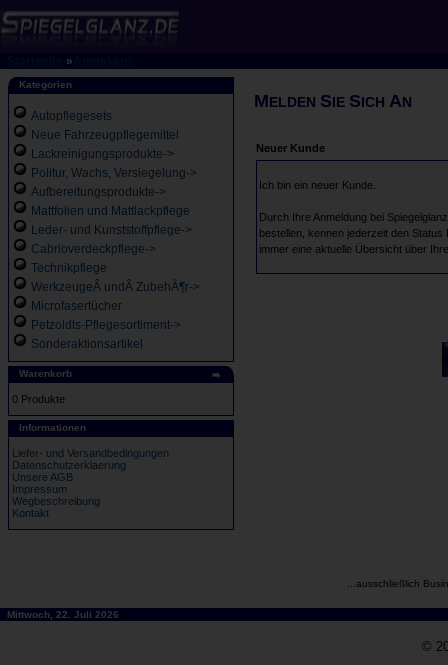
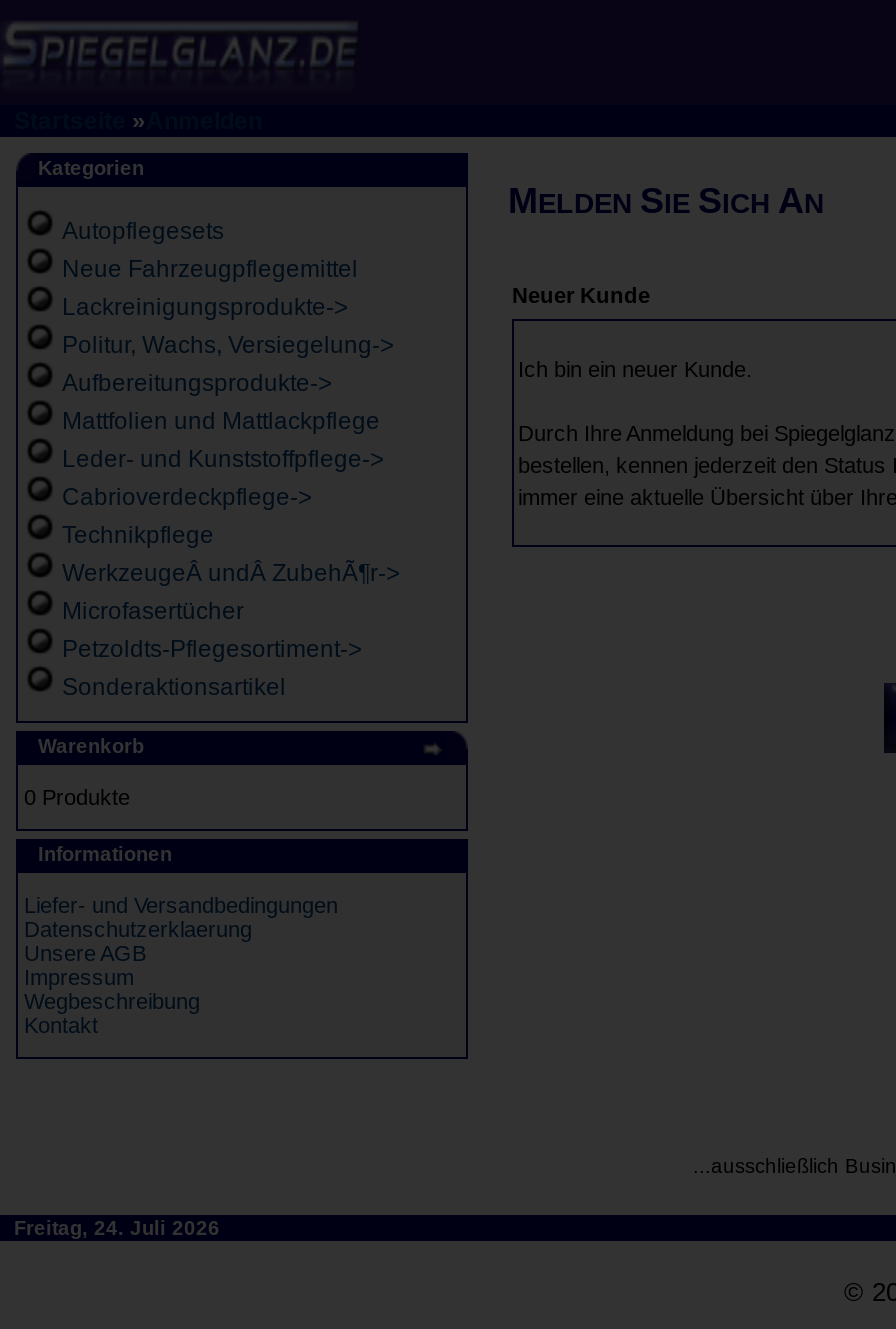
- Mittwoch, 22. Juli 2026
+ Freitag, 24. Juli 2026
